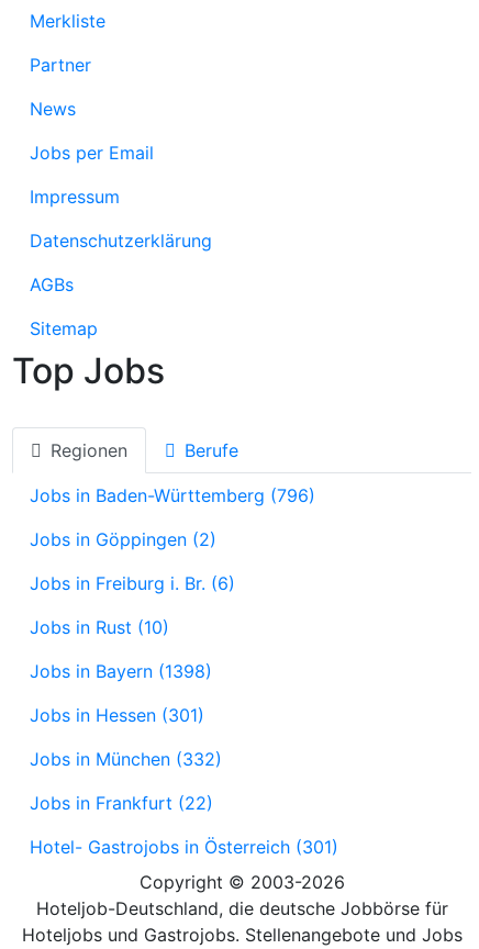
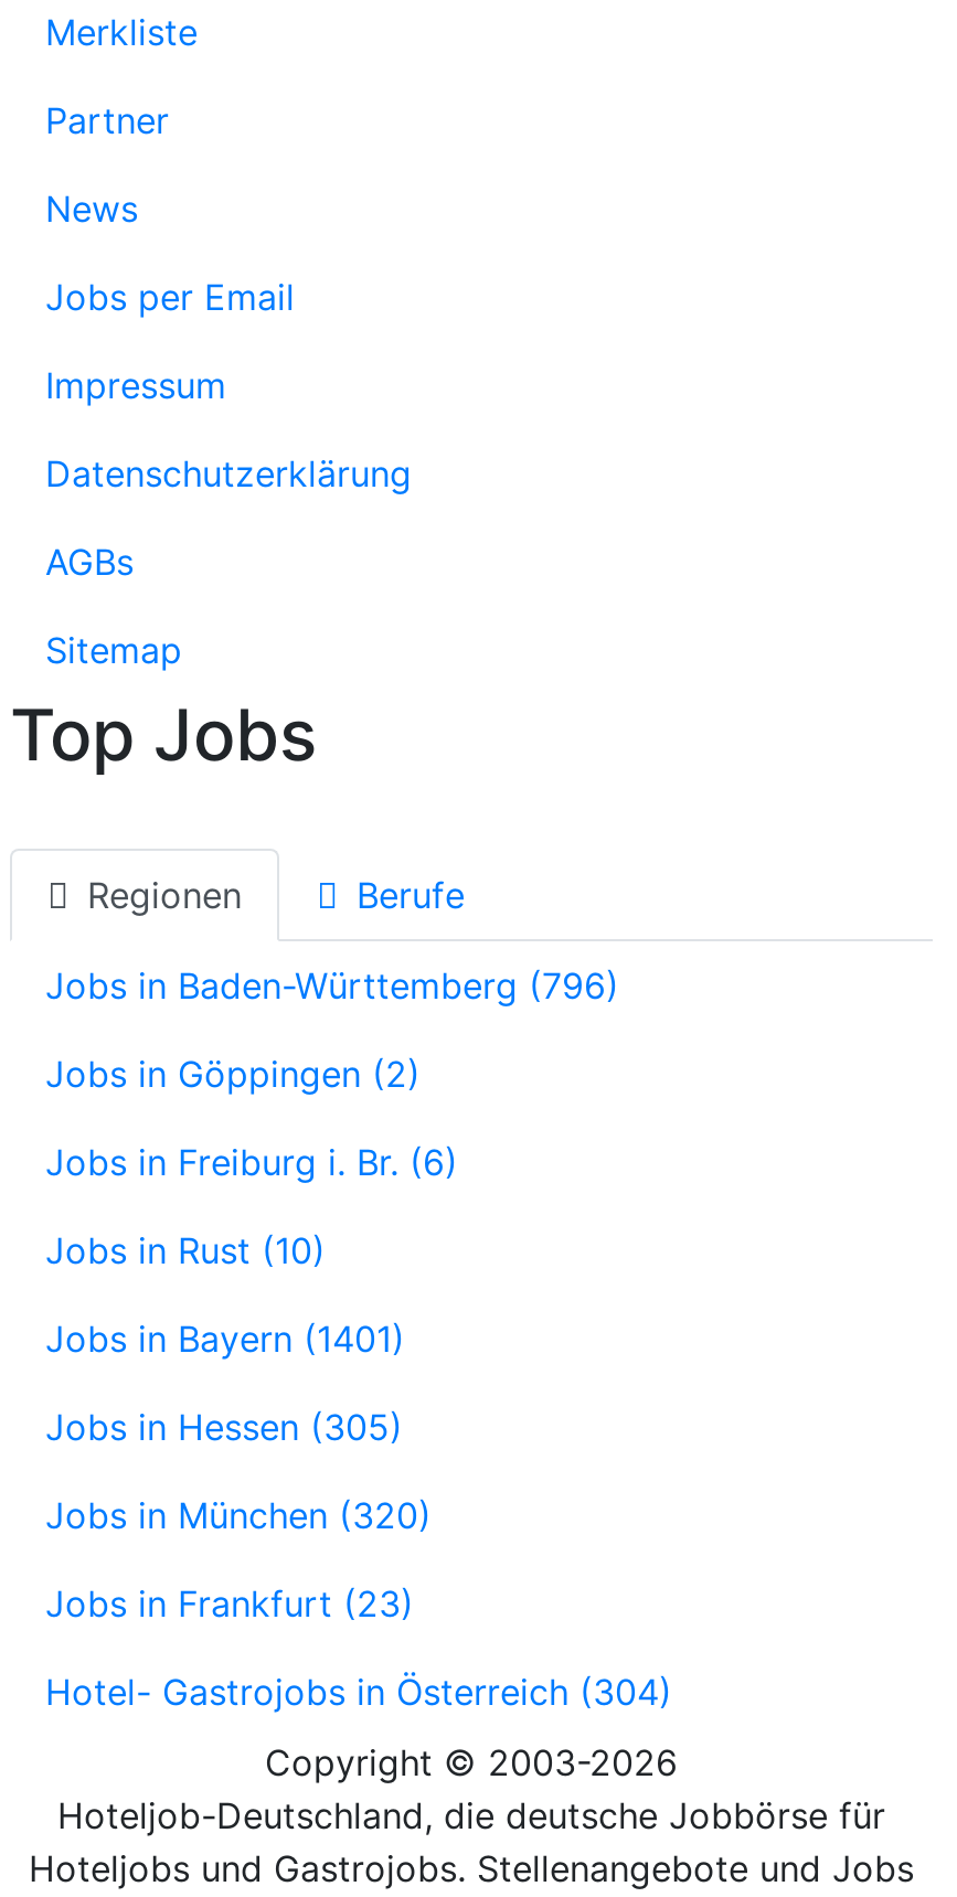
- Jobs in Bayern (1398)
+ Jobs in Bayern (1401)

- Jobs in Hessen (301)
+ Jobs in Hessen (305)

- Jobs in München (332)
+ Jobs in München (320)

- Jobs in Frankfurt (22)
+ Jobs in Frankfurt (23)

- Hotel- Gastrojobs in Österreich (301)
+ Hotel- Gastrojobs in Österreich (304)
